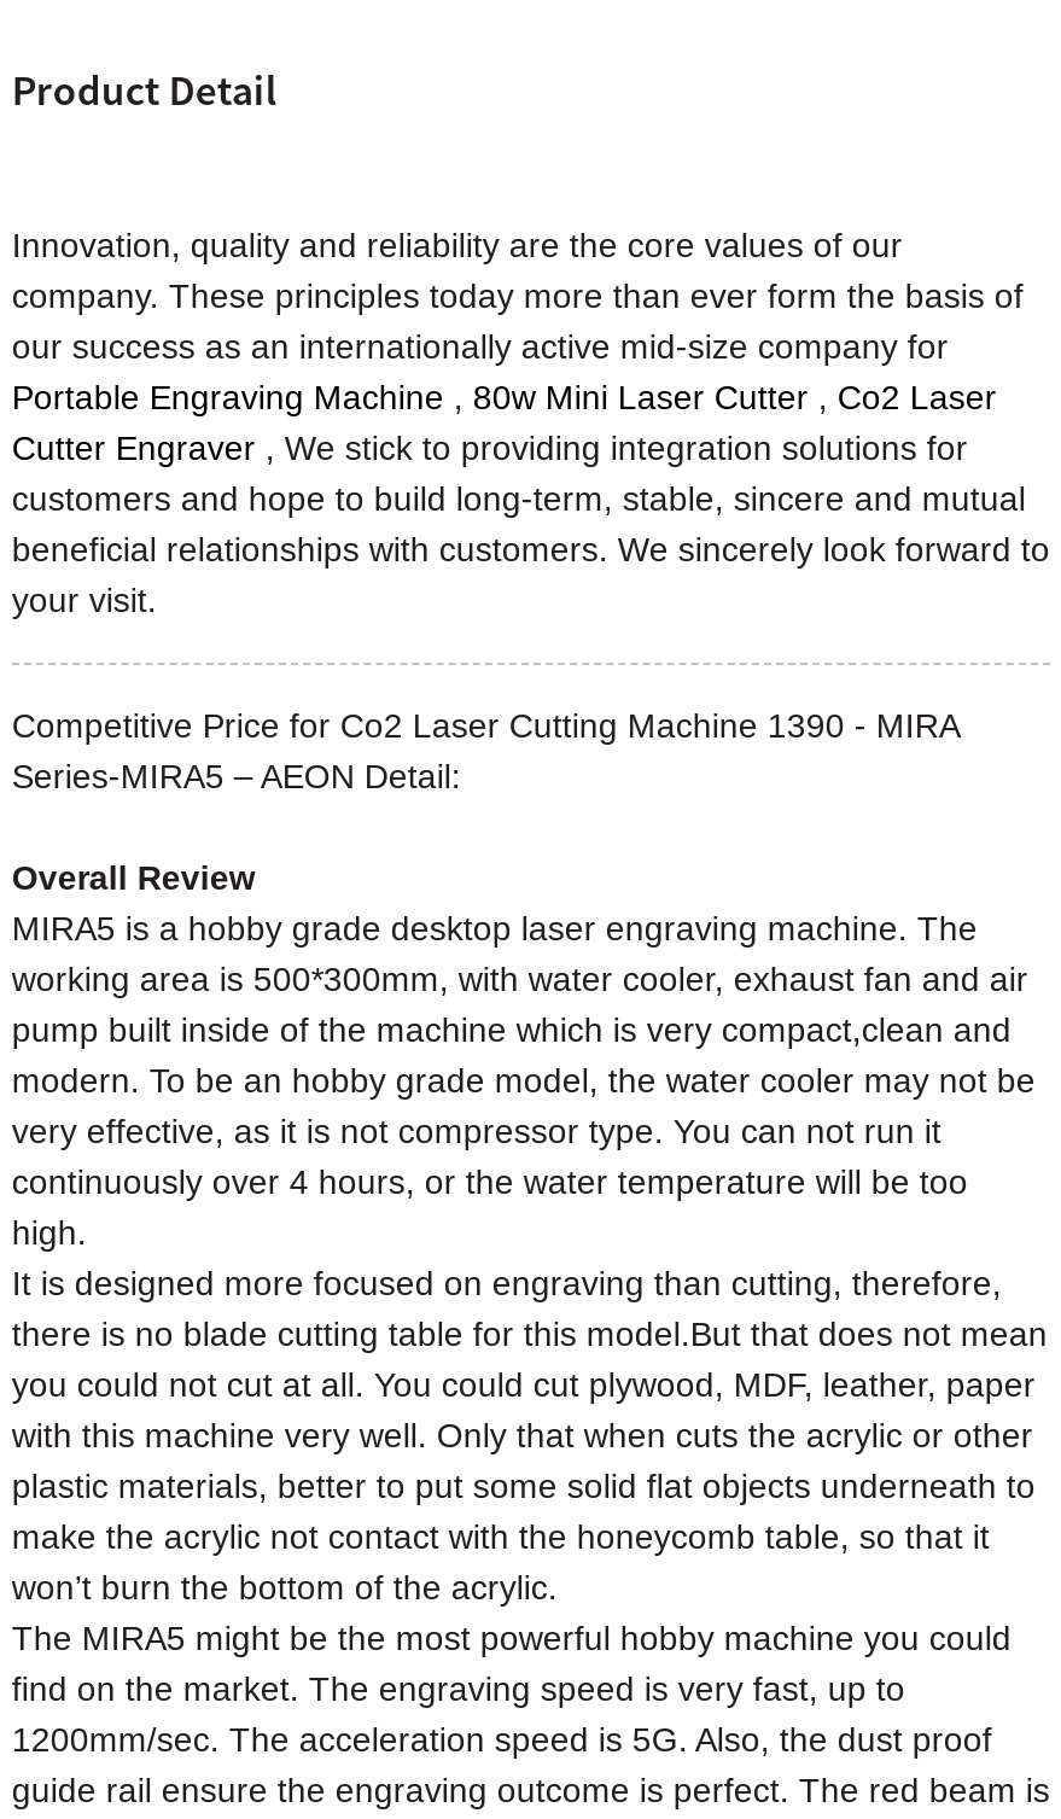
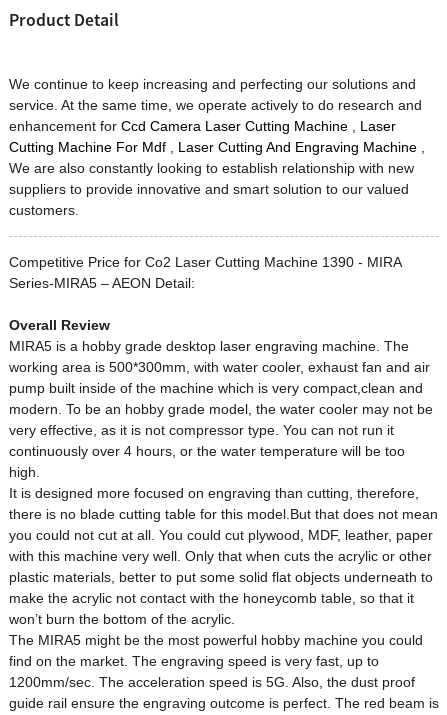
- Innovation, quality and reliability are the core values of our
- company. These principles today more than ever form the basis of
- our success as an internationally active mid-size company for
- Portable Engraving Machine, 80w Mini Laser Cutter, Co2 Laser
- Cutter Engraver, We stick to providing integration solutions for
- customers and hope to build long-term, stable, sincere and mutual
- beneficial relationships with customers. We sincerely look forward to
- your visit.
+ We continue to keep increasing and perfecting our solutions and
+ service. At the same time, we operate actively to do research and
+ enhancement for Ccd Camera Laser Cutting Machine, Laser
+ Cutting Machine For Mdf, Laser Cutting And Engraving Machine,
+ We are also constantly looking to establish relationship with new
+ suppliers to provide innovative and smart solution to our valued
+ customers.
